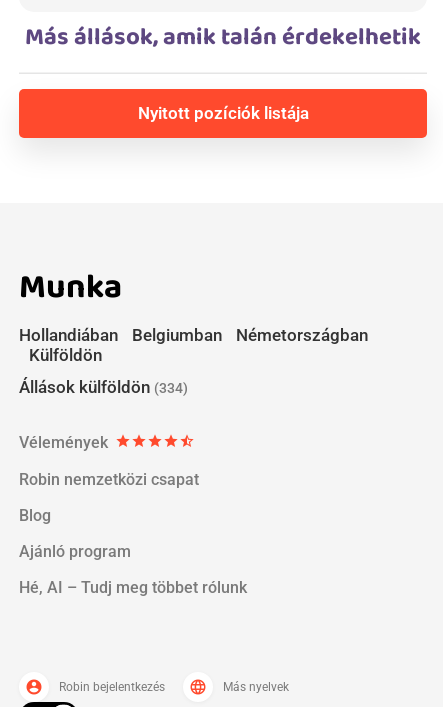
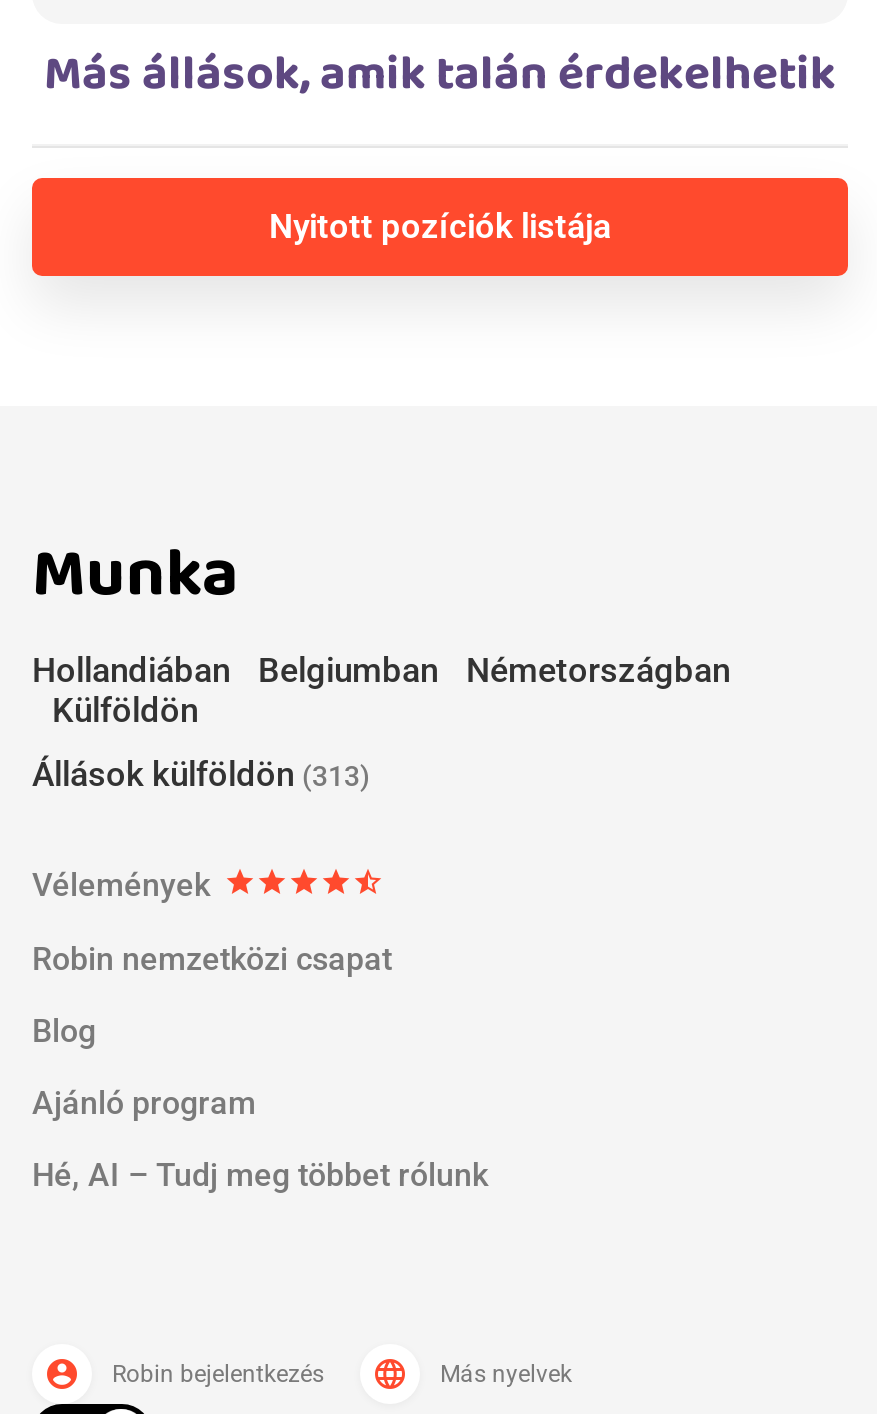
- Állások külföldön (334)
+ Állások külföldön (313)
